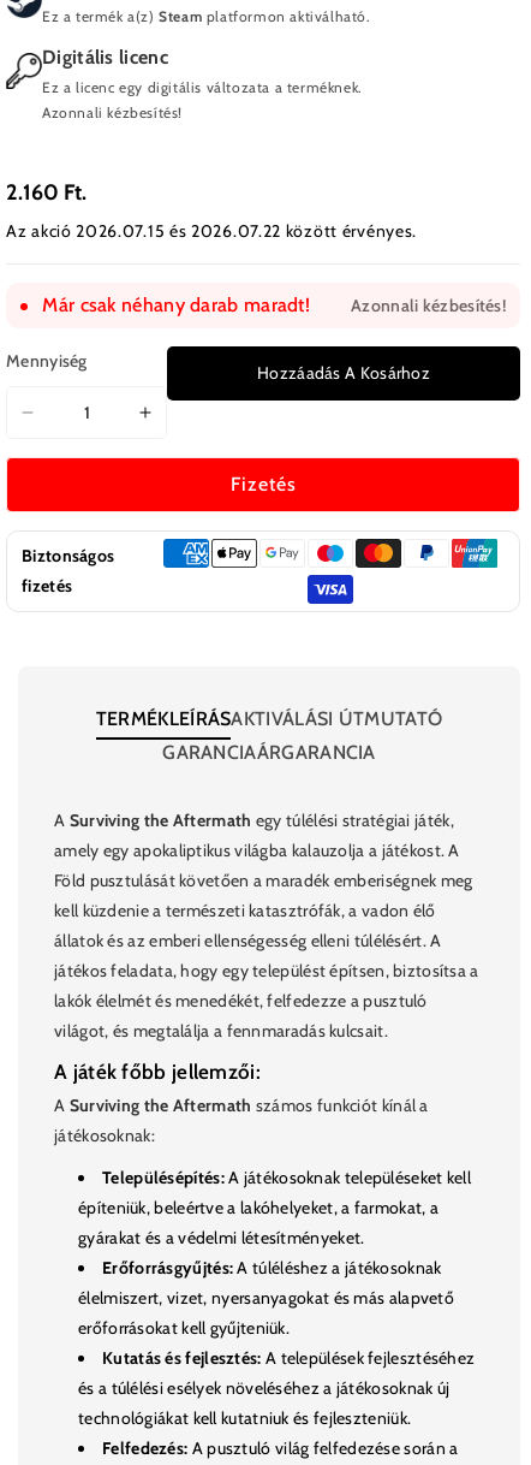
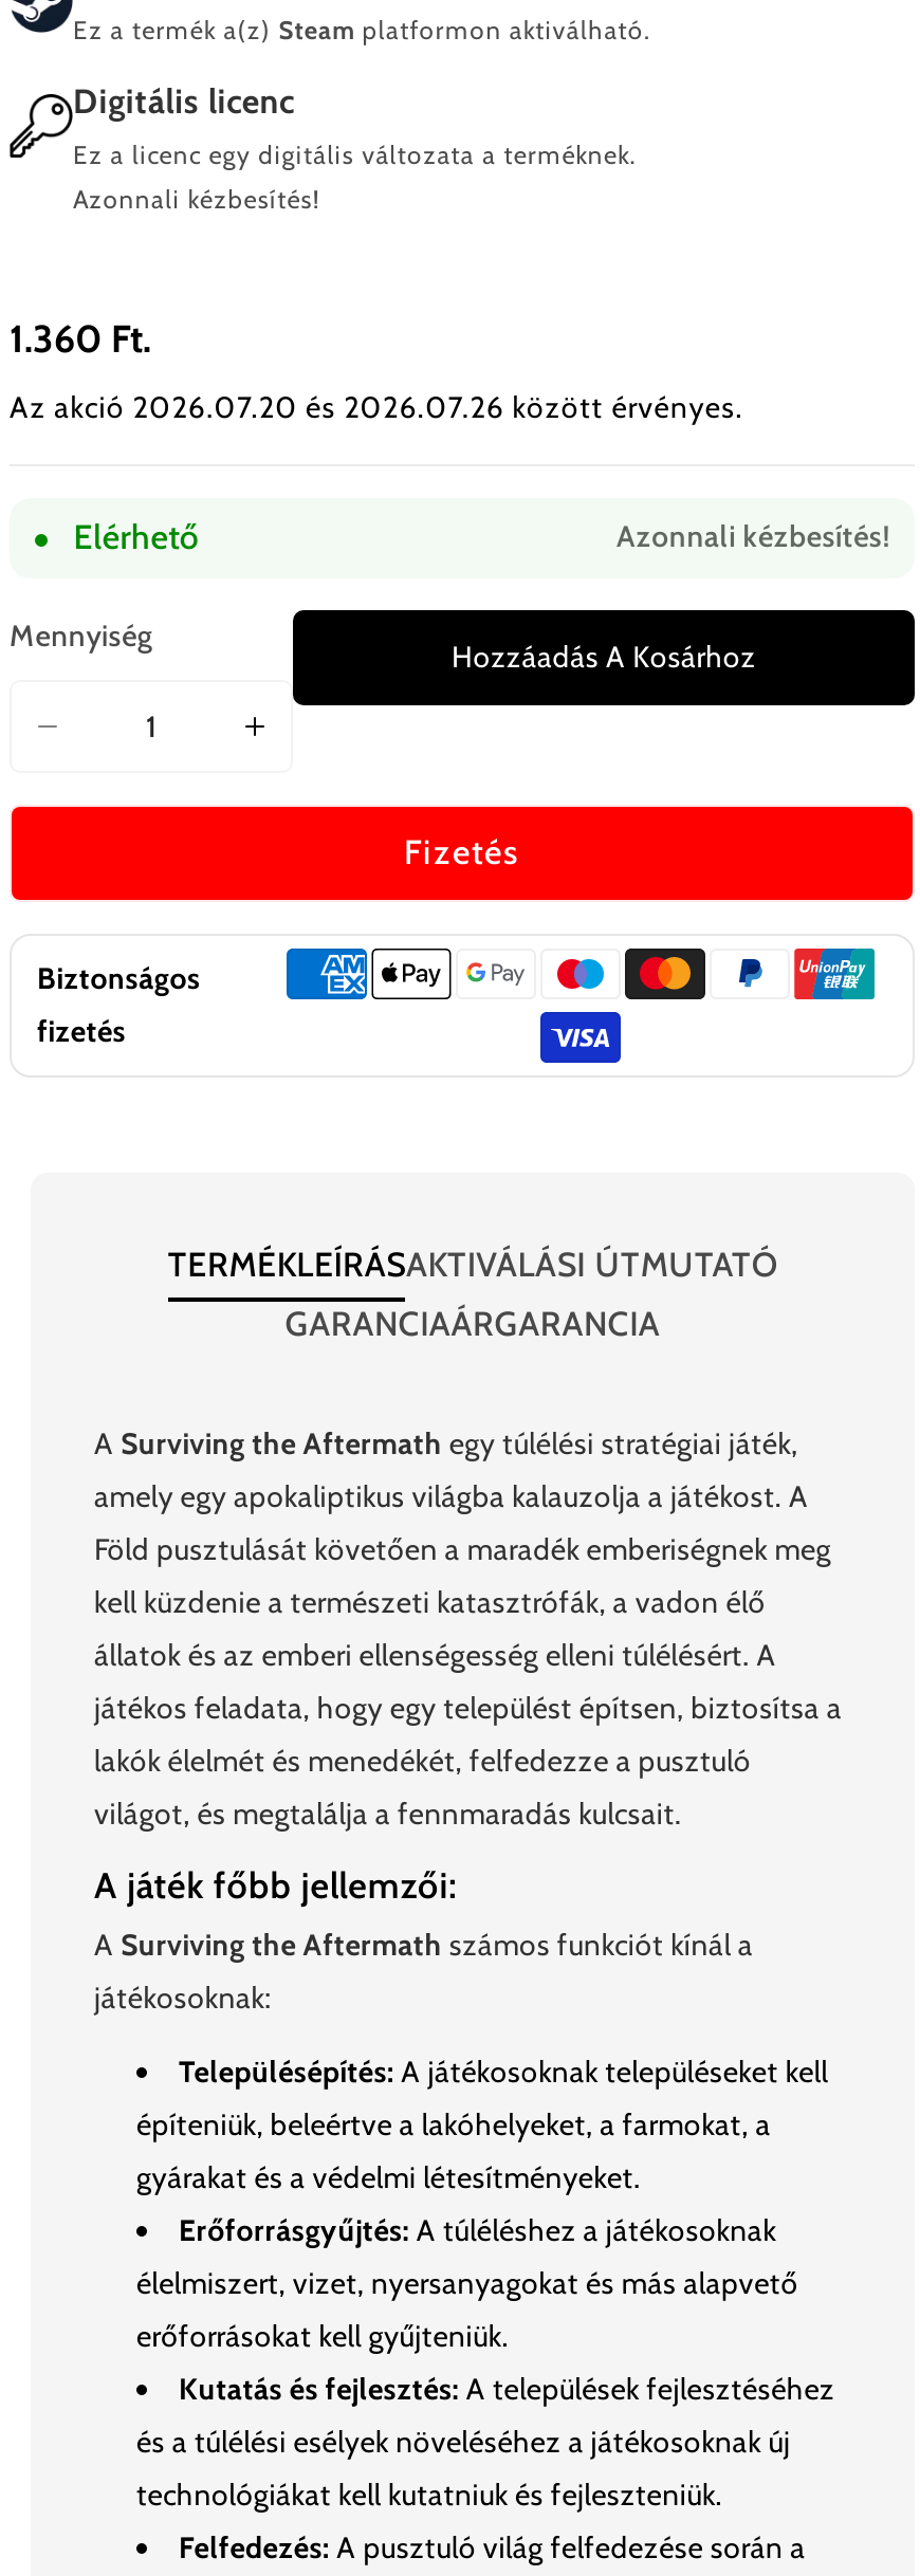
- 2.160 Ft.
+ 1.360 Ft.

- Az akció 2026.07.15 és 2026.07.22 között érvényes.
+ Az akció 2026.07.20 és 2026.07.26 között érvényes.

- Már csak néhany darab maradt!
+ Elérhető
